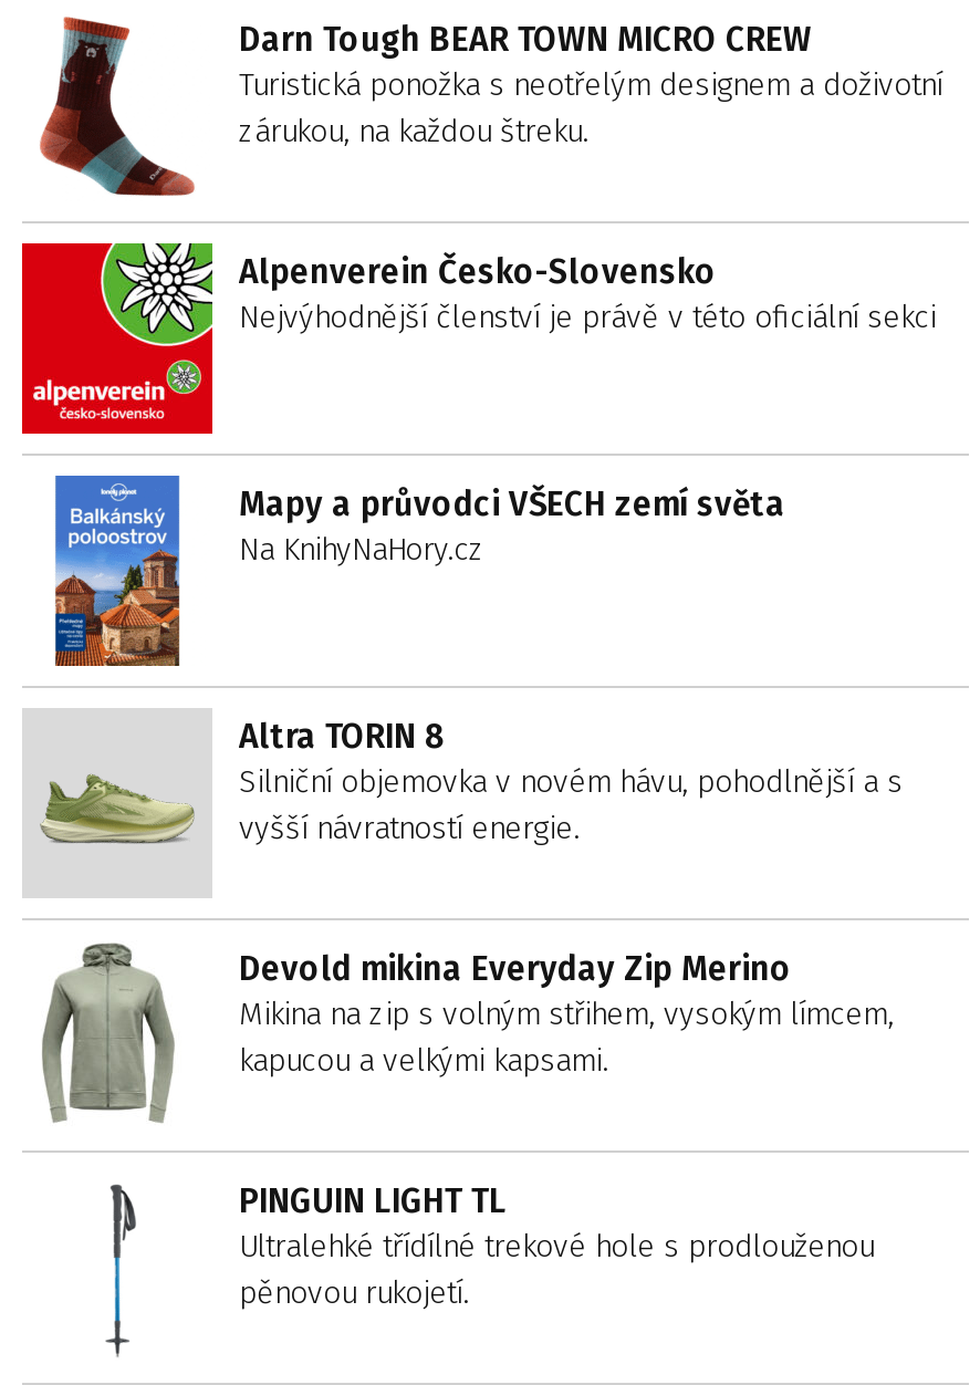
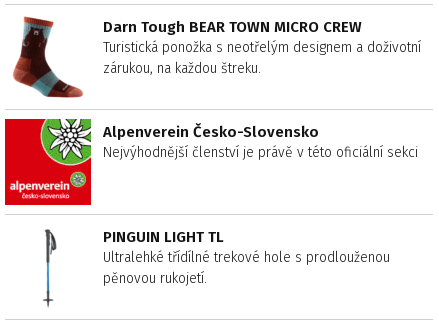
- [image]
- Mapy a průvodci VŠECH zemí světa
- Na KnihyNaHory.cz

- [image]
- Altra TORIN 8
- Silniční objemovka v novém hávu, pohodlnější a s
- vyšší návratností energie.

- [image]
- Devold mikina Everyday Zip Merino
- Mikina na zip s volným střihem, vysokým límcem,
- kapucou a velkými kapsami.
